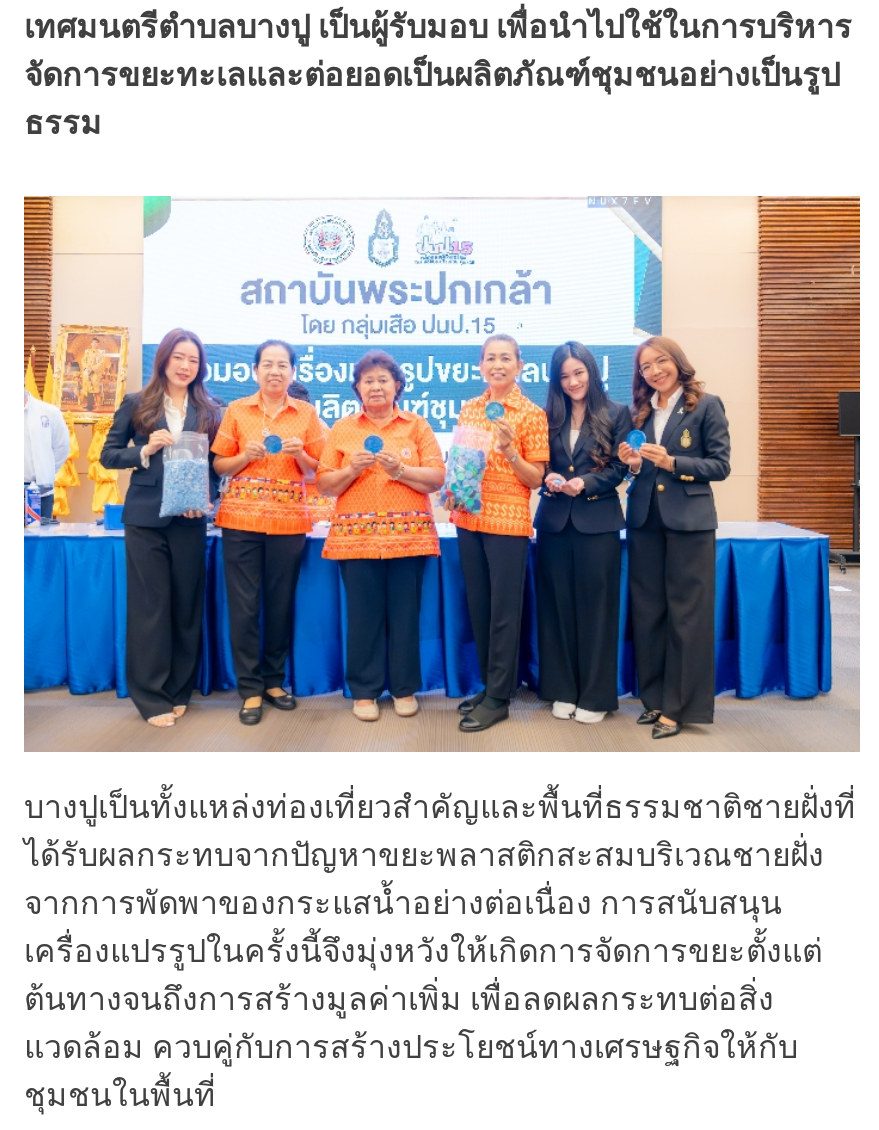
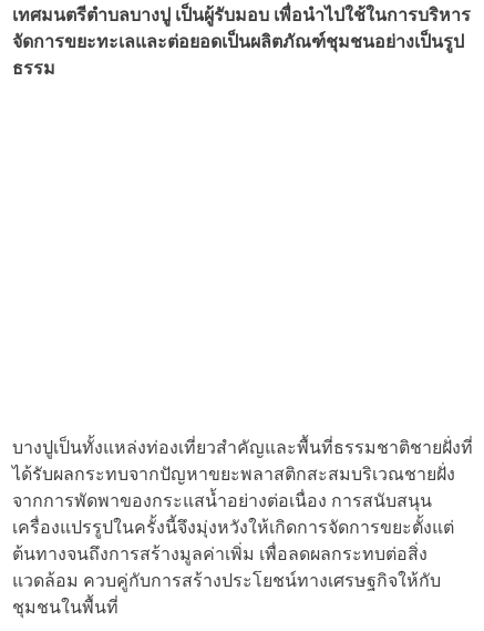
- [image]
